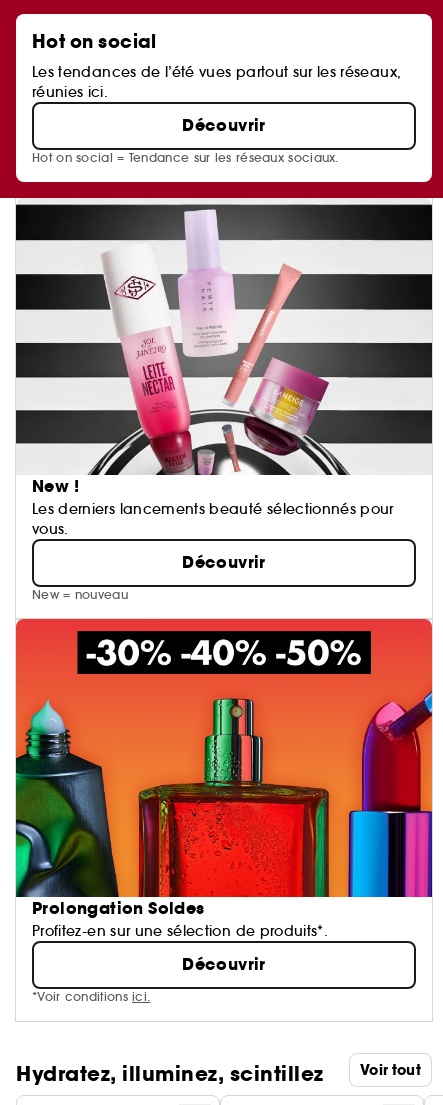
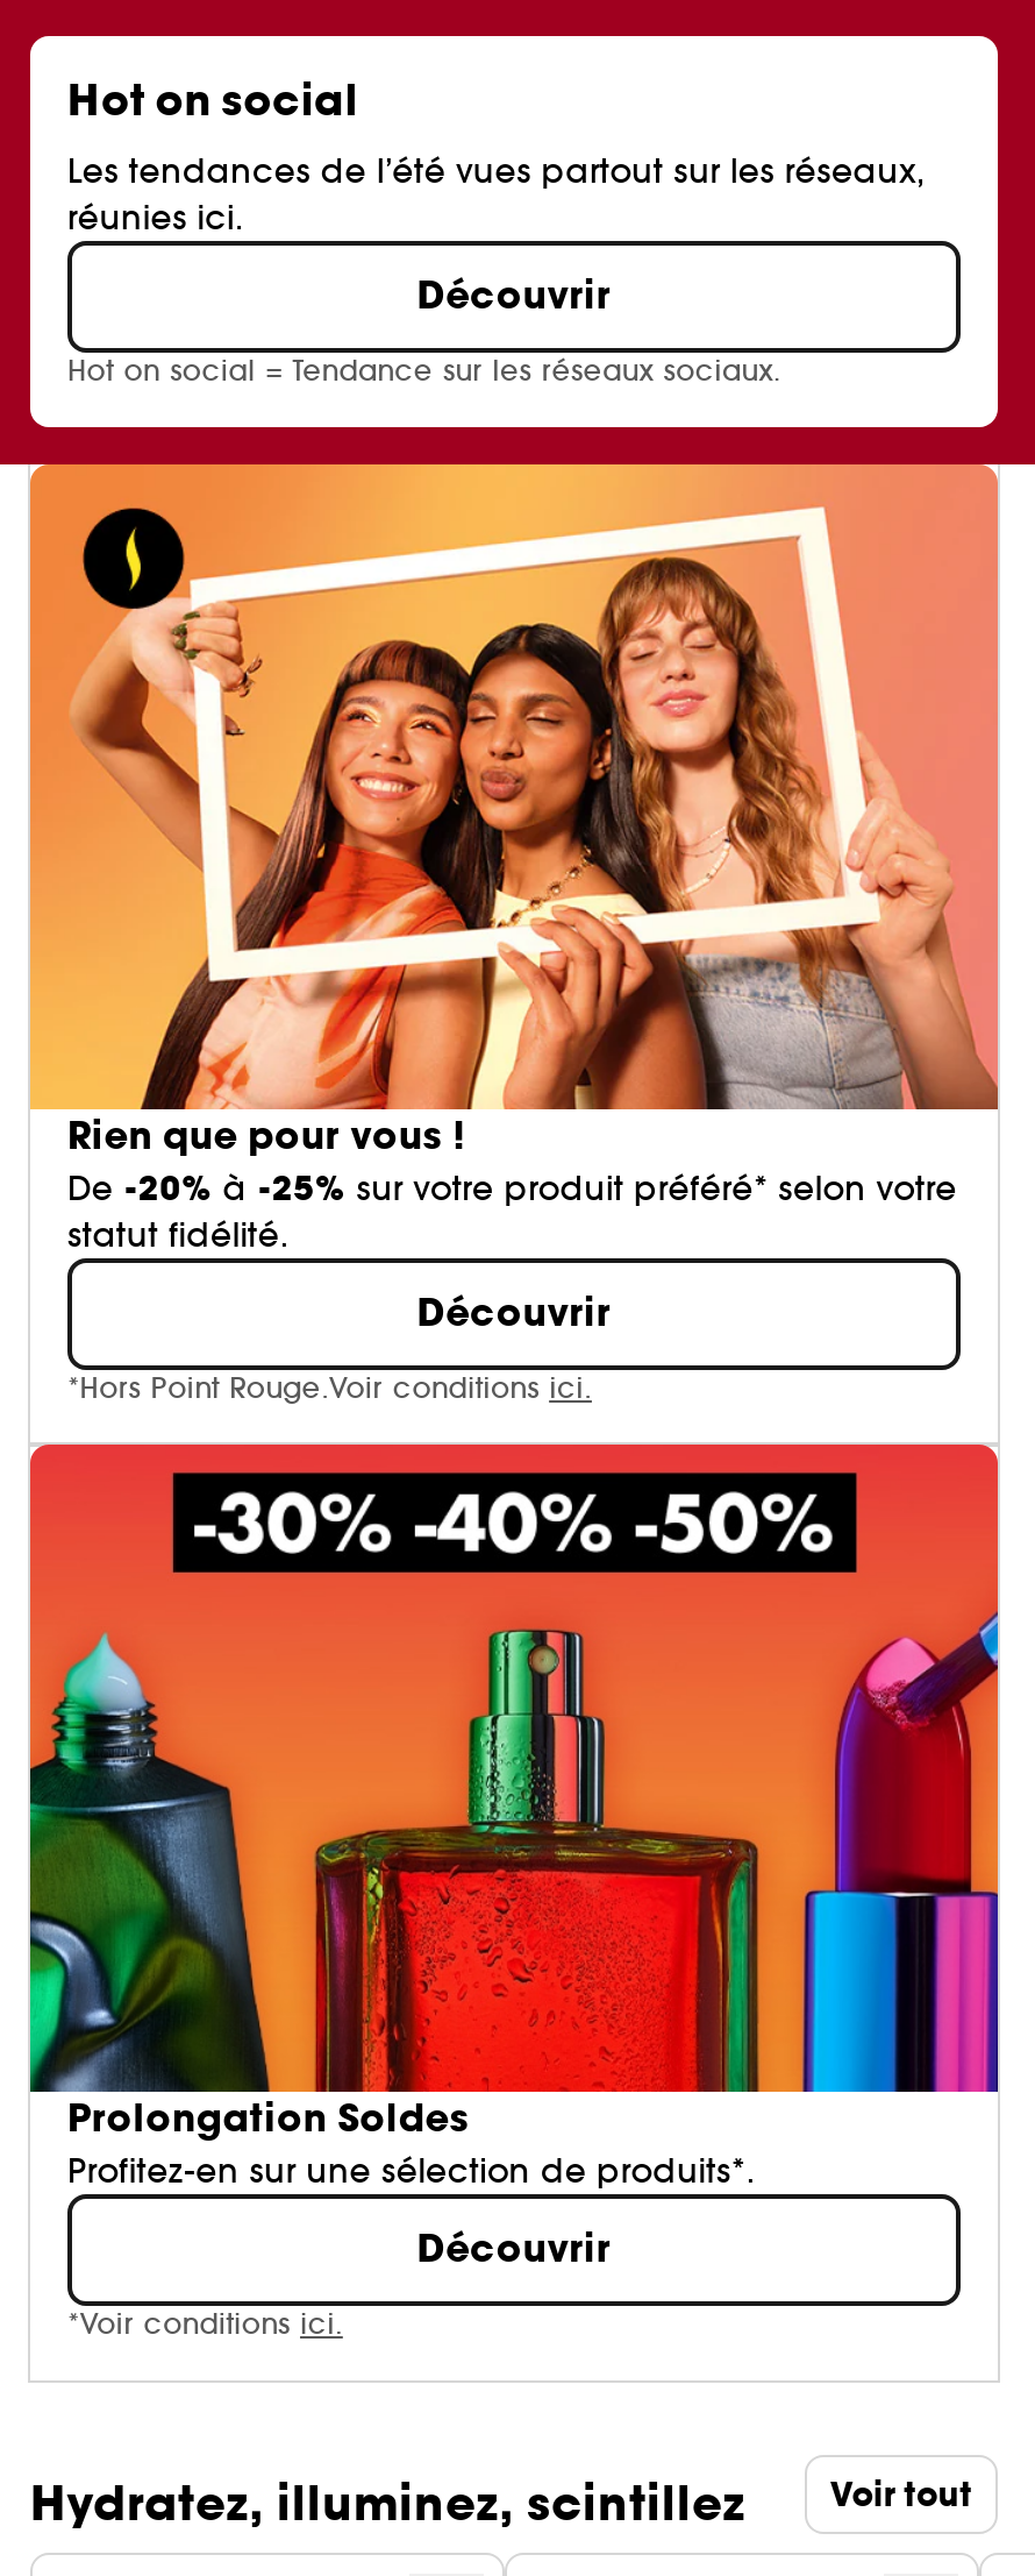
- [image]
- New !
- Les derniers lancements beauté sélectionnés pour
- vous.
+ [image]
+ Rien que pour vous !
+ De -20% à -25% sur votre produit préféré* selon votre
+ statut fidélité.

- New = nouveau
+ *Hors Point Rouge.Voir conditionsici.
